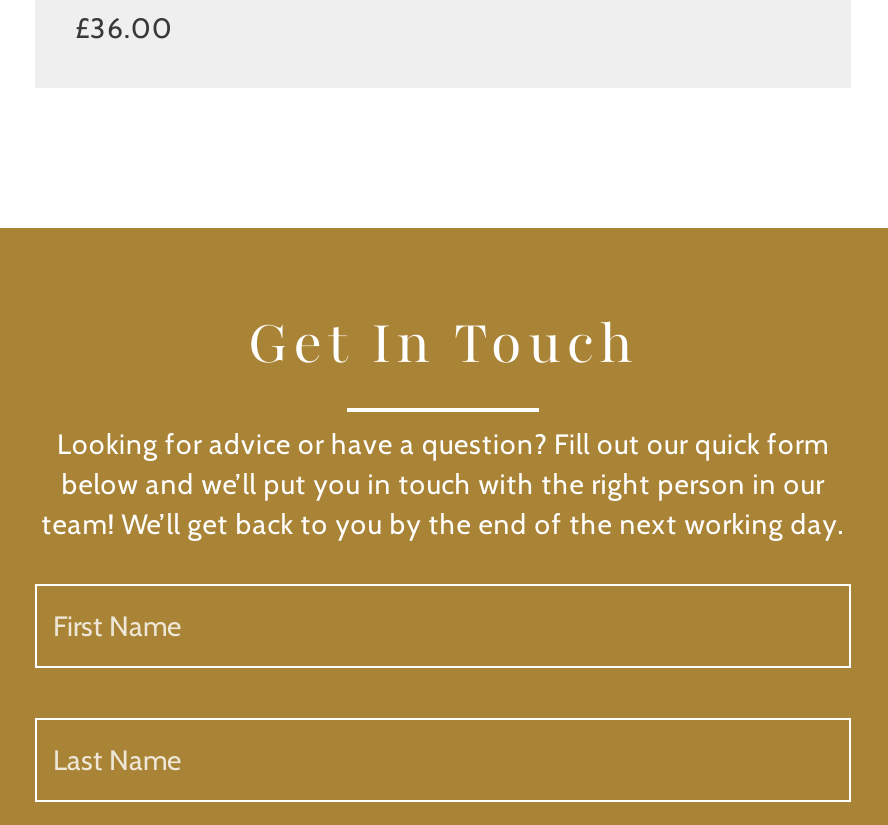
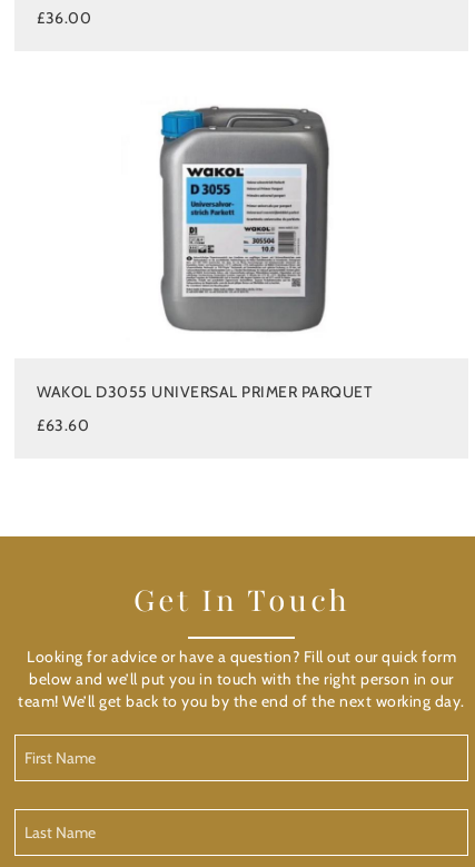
+ WAKOL D3055 UNIVERSAL PRIMER PARQUET
+ £63.60

+ [image]
